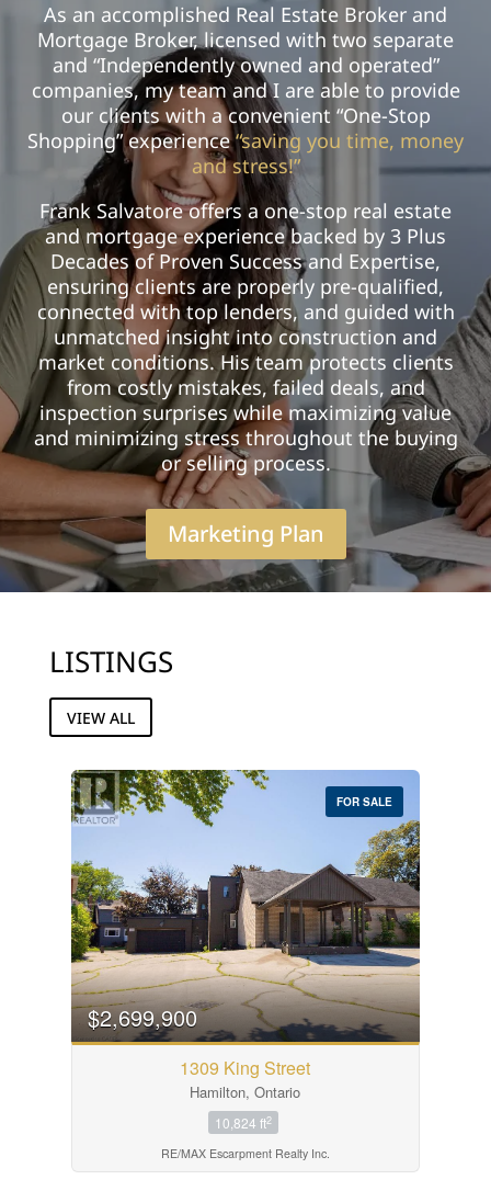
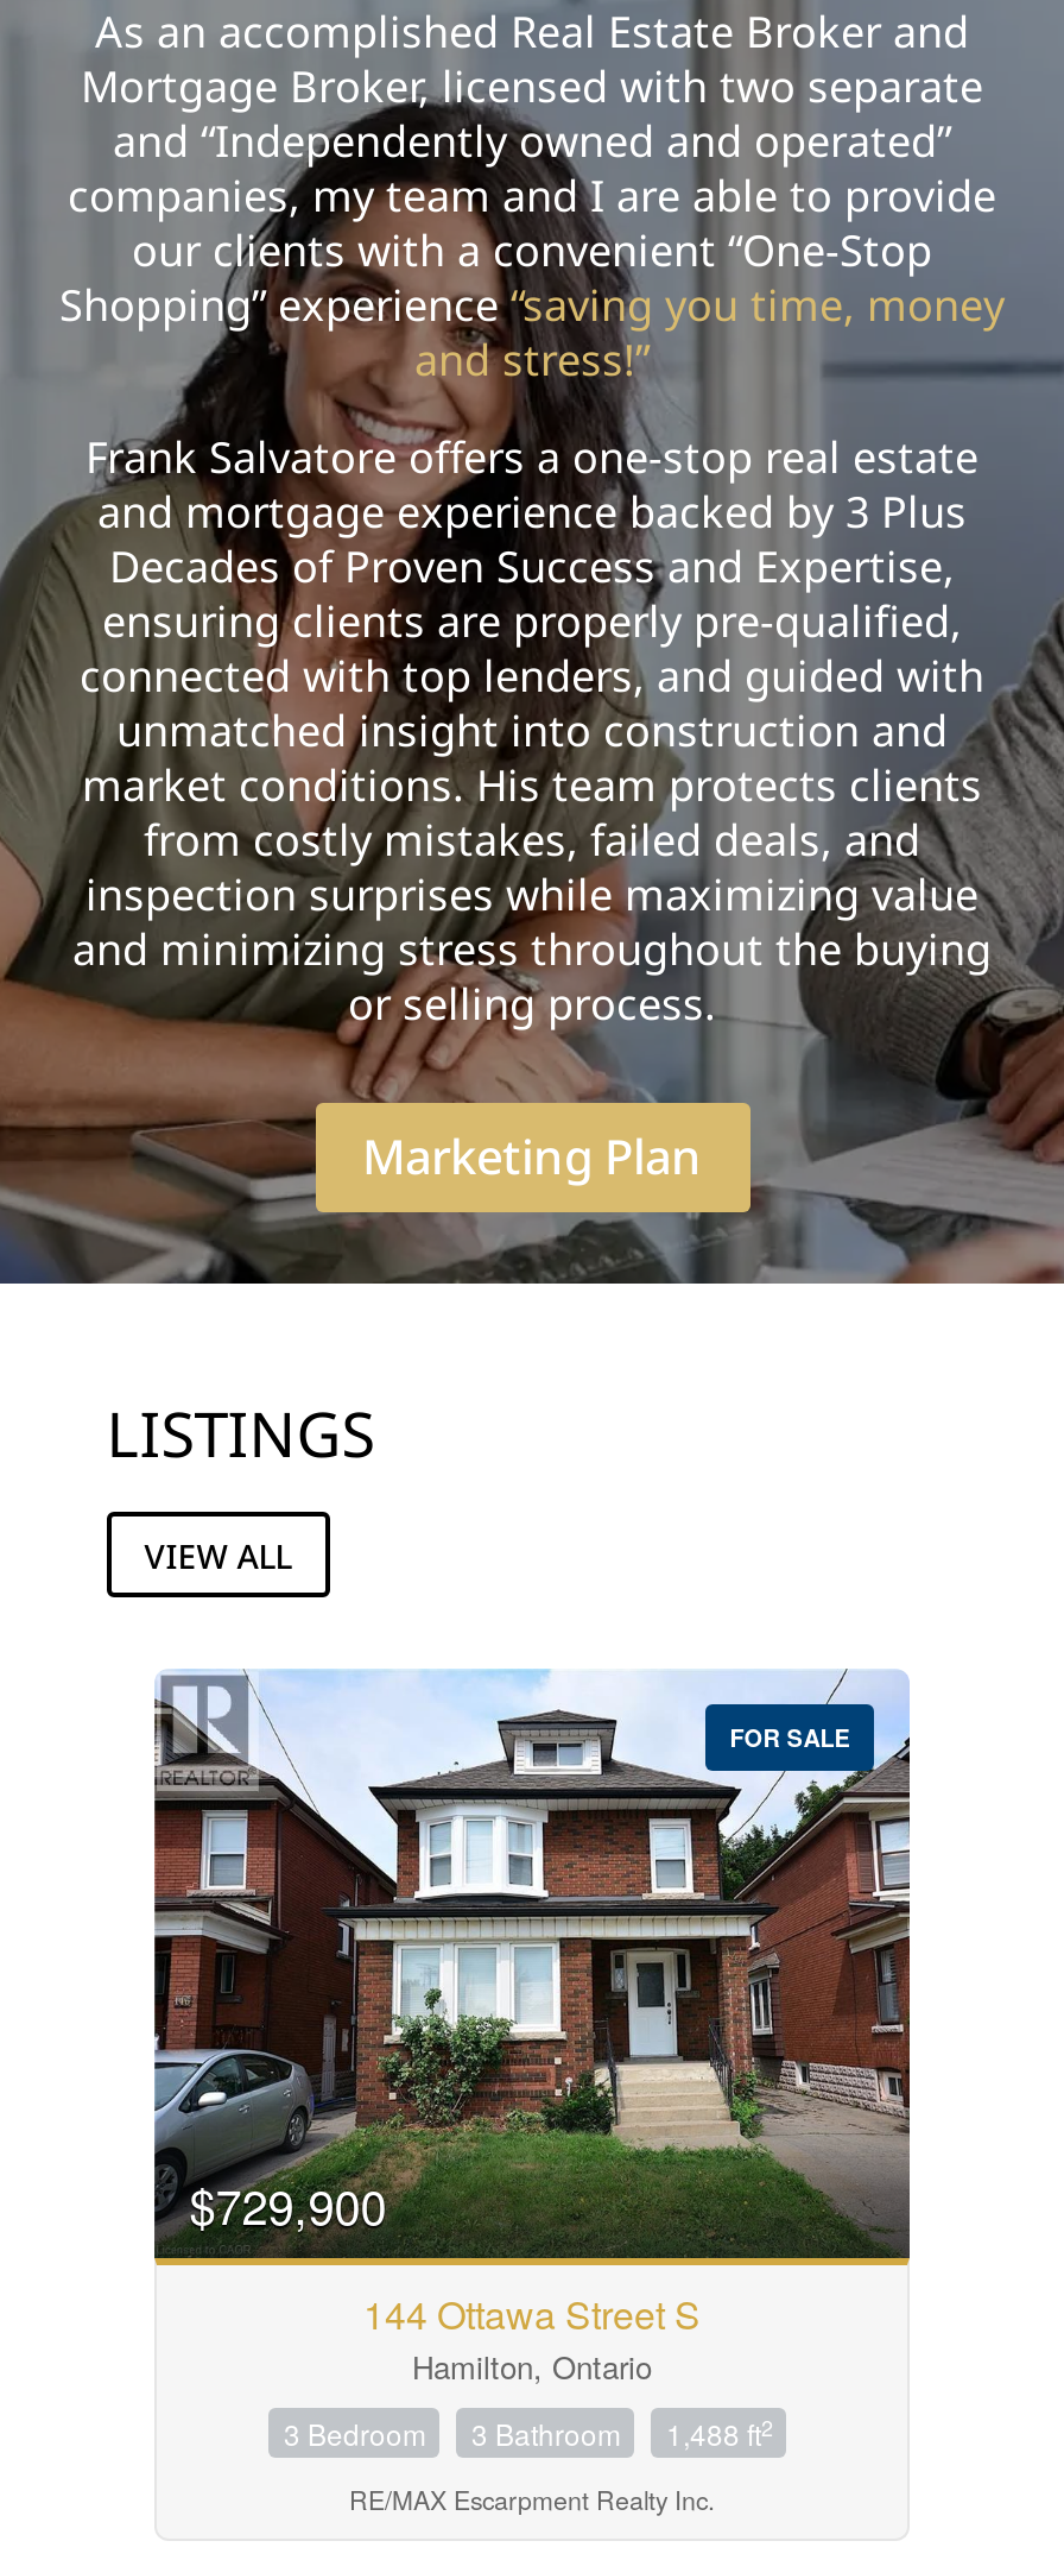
- [image]
- $2,699,900
+ [image]
+ $729,900

- 1309 King Street
+ 144 Ottawa Street S

- 10,824 ft2
+ 3 Bedroom
+ 3 Bathroom
+ 1,488 ft2
